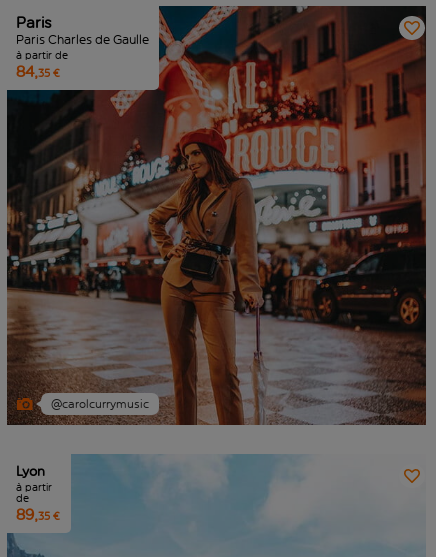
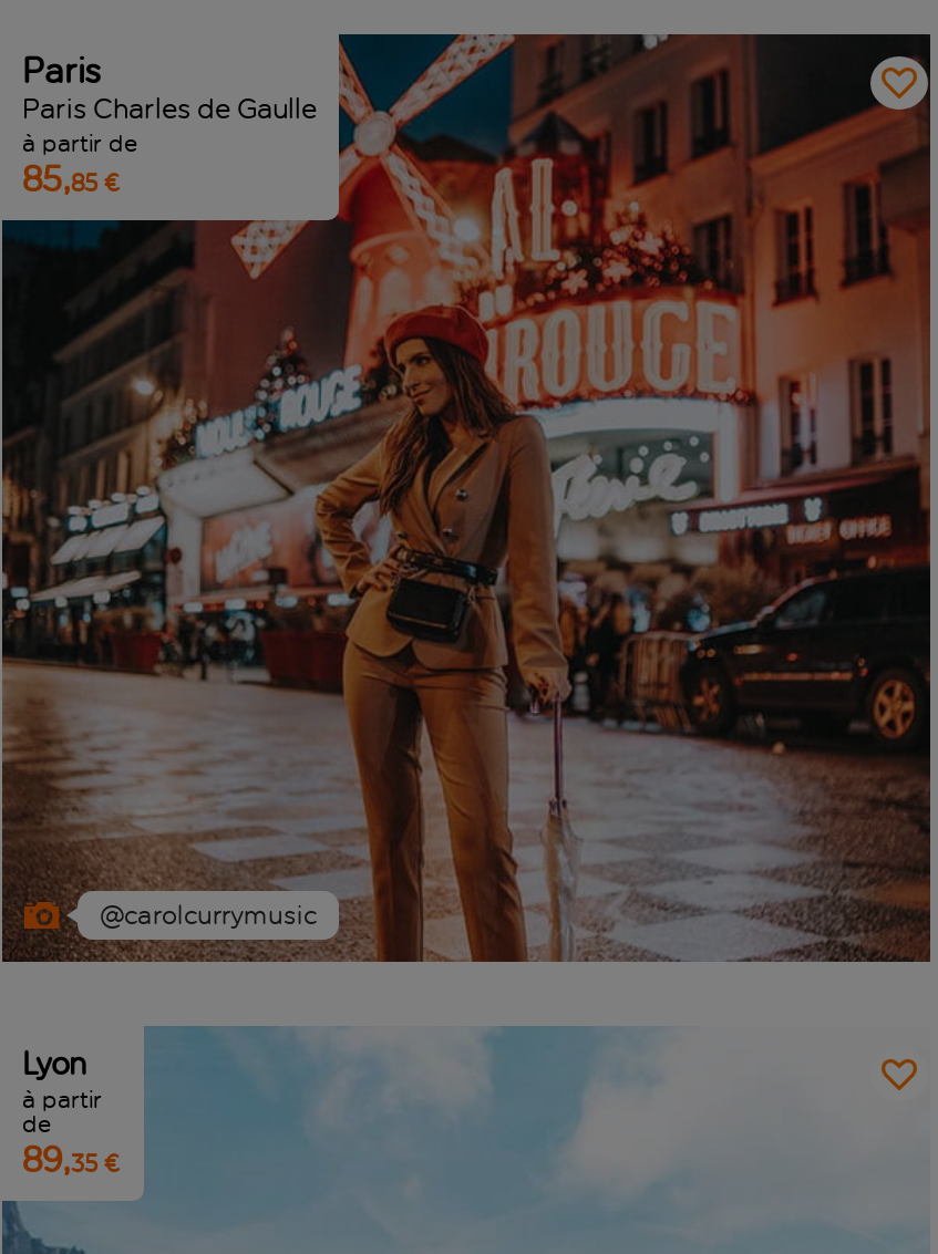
- 84,35 €
+ 85,85 €
